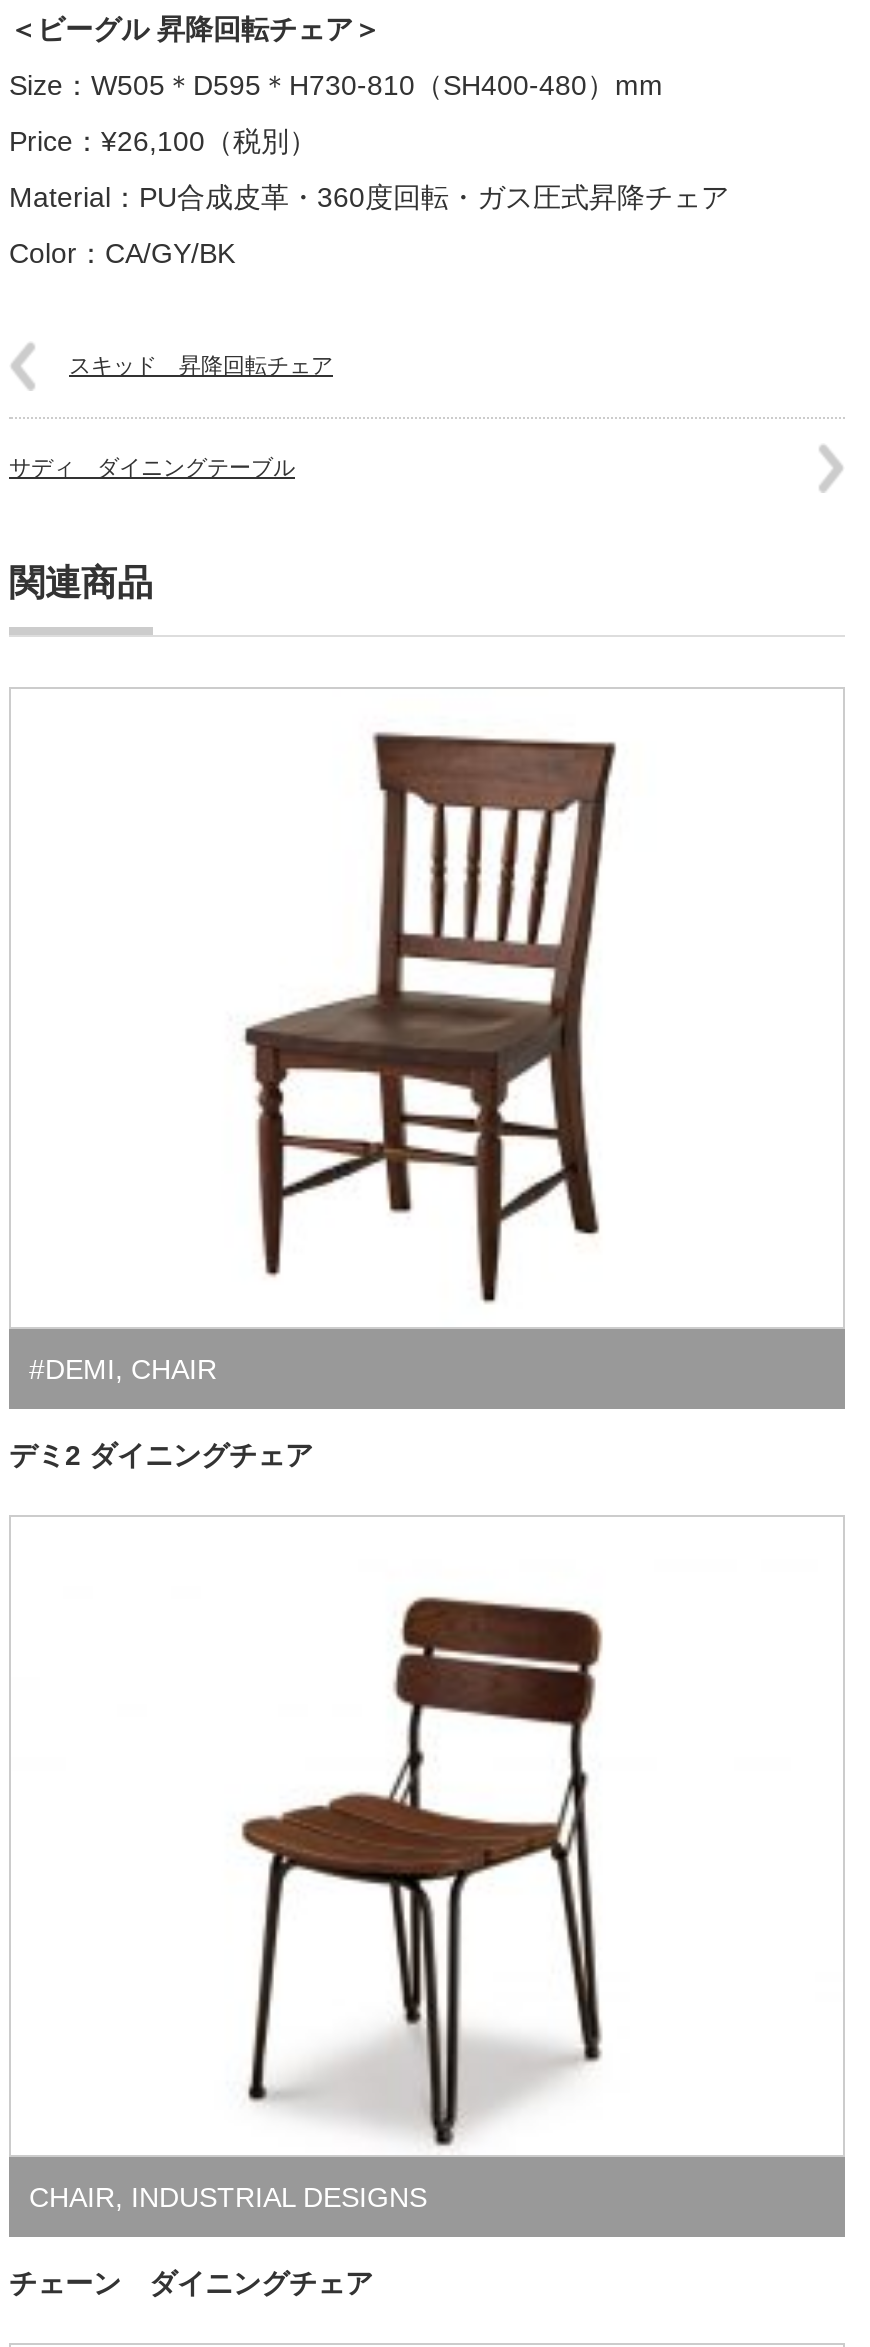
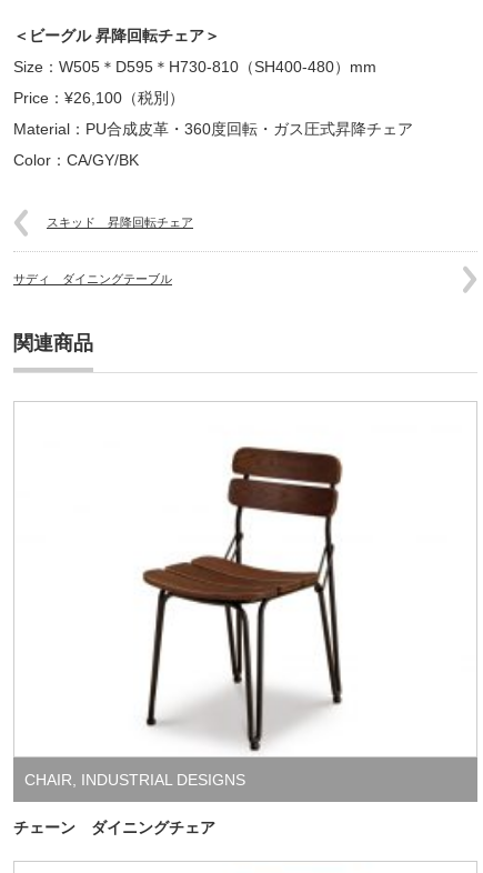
- [image]
- #DEMI, CHAIR
- デミ2 ダイニングチェア
